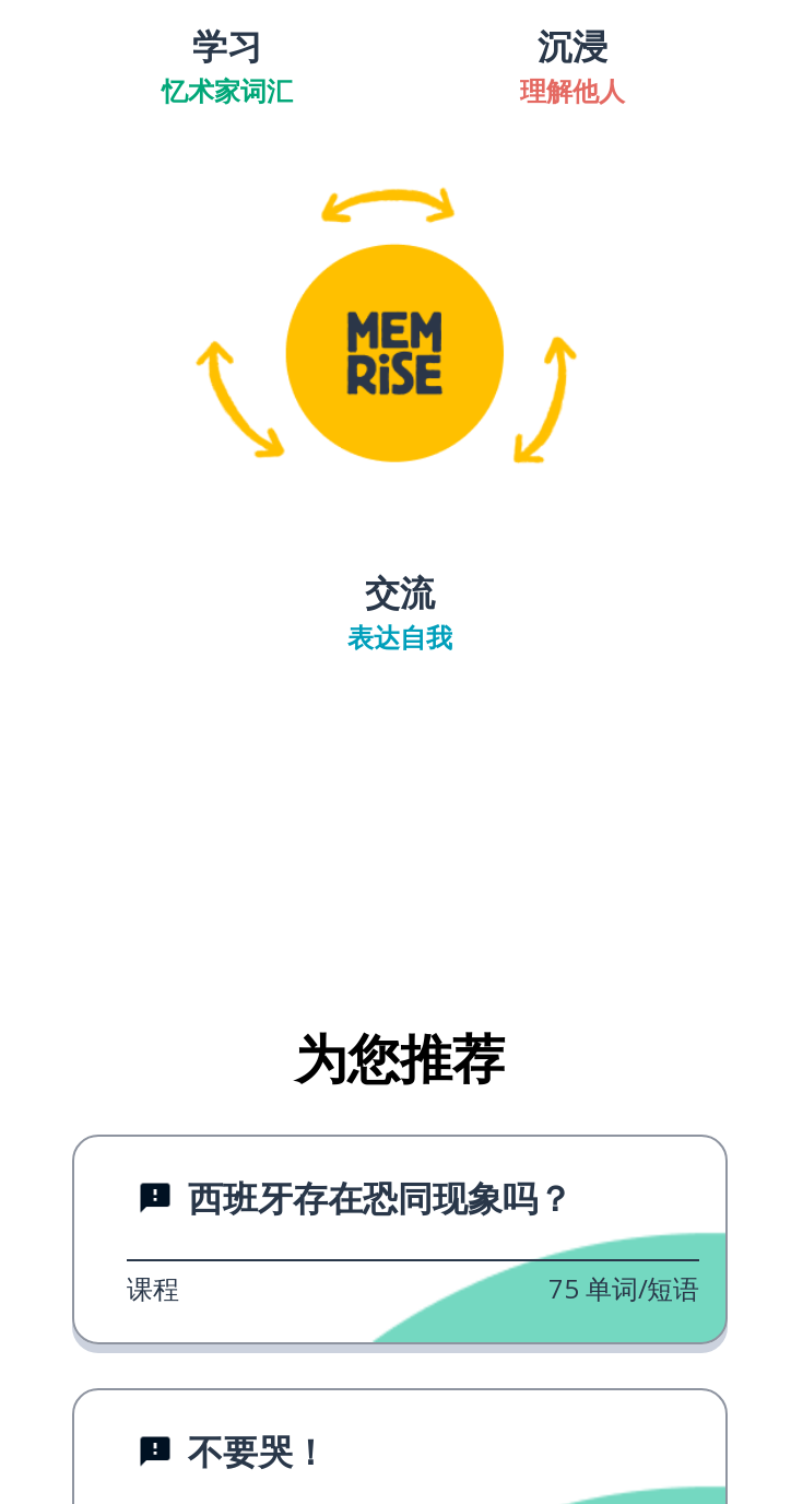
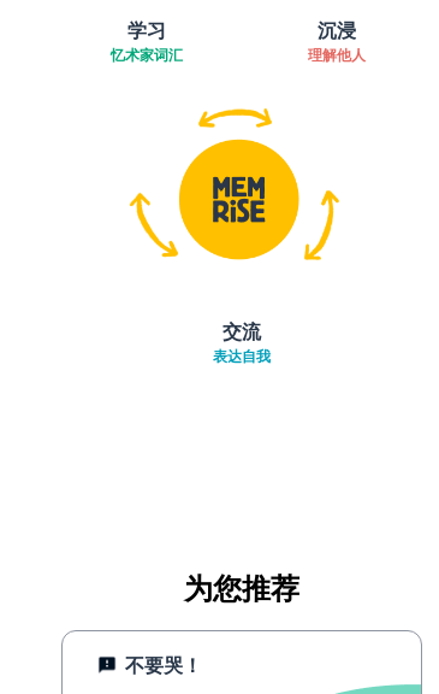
- 西班牙存在恐同现象吗？
- 课程
- 75 单词/短语
